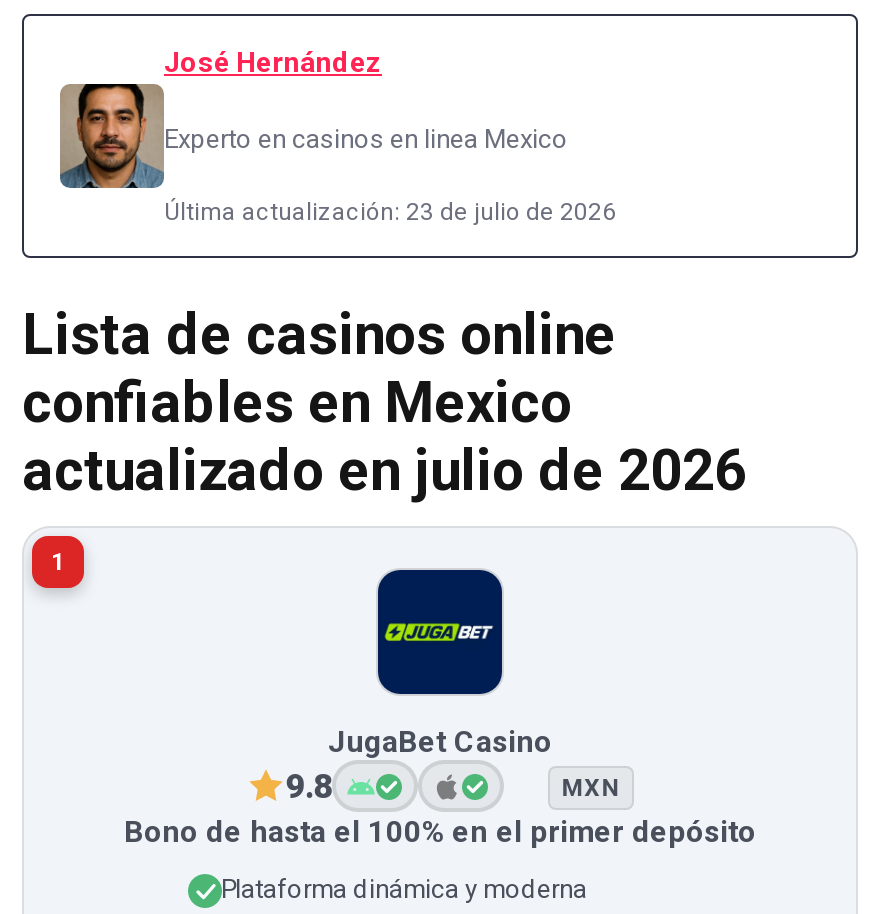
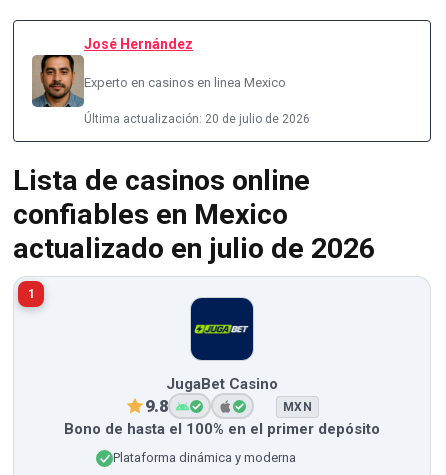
- Última actualización: 23 de julio de 2026
+ Última actualización: 20 de julio de 2026
